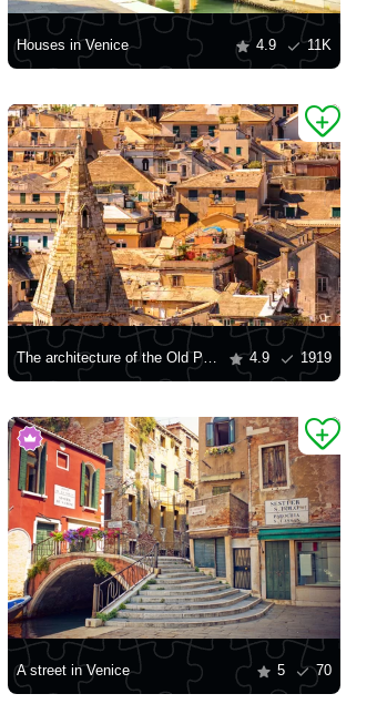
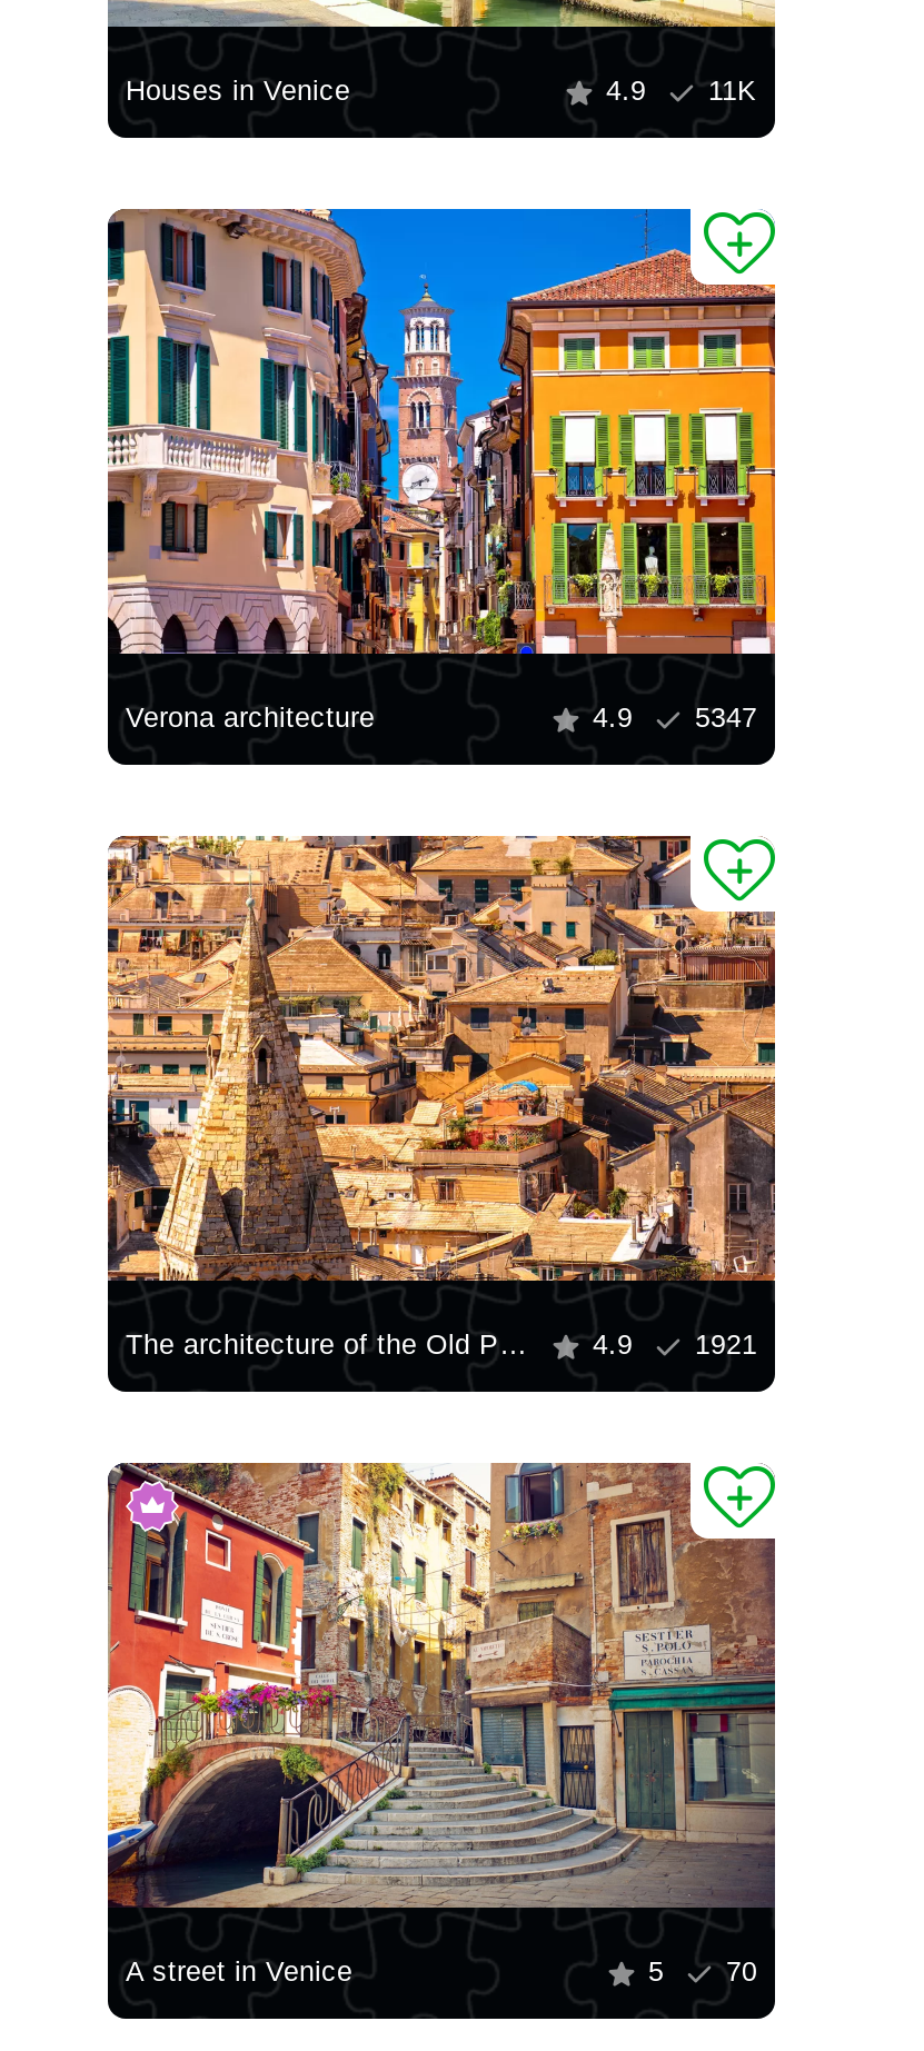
+ [image]
+ Verona architecture
+ 4.9
+ 5347

- 4.9 1919
+ 4.9 1921
